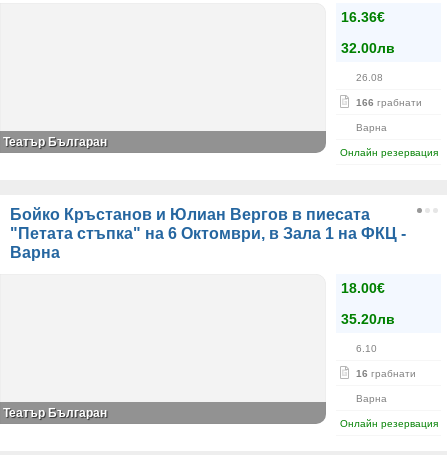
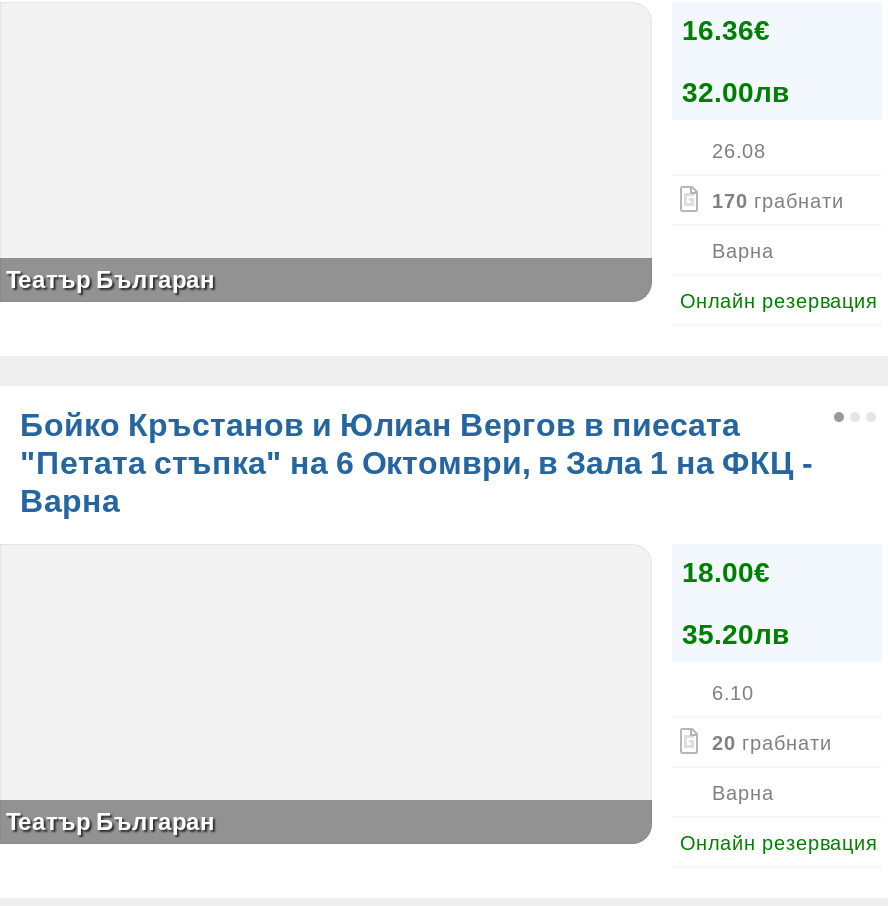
- 166 грабнати
+ 170 грабнати

- 16 грабнати
+ 20 грабнати
